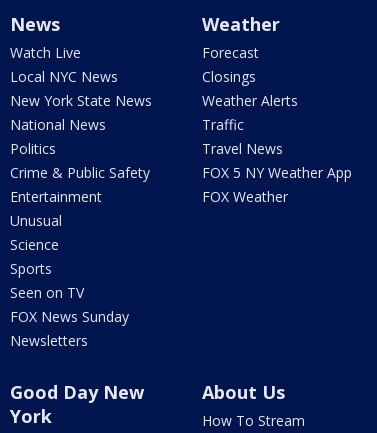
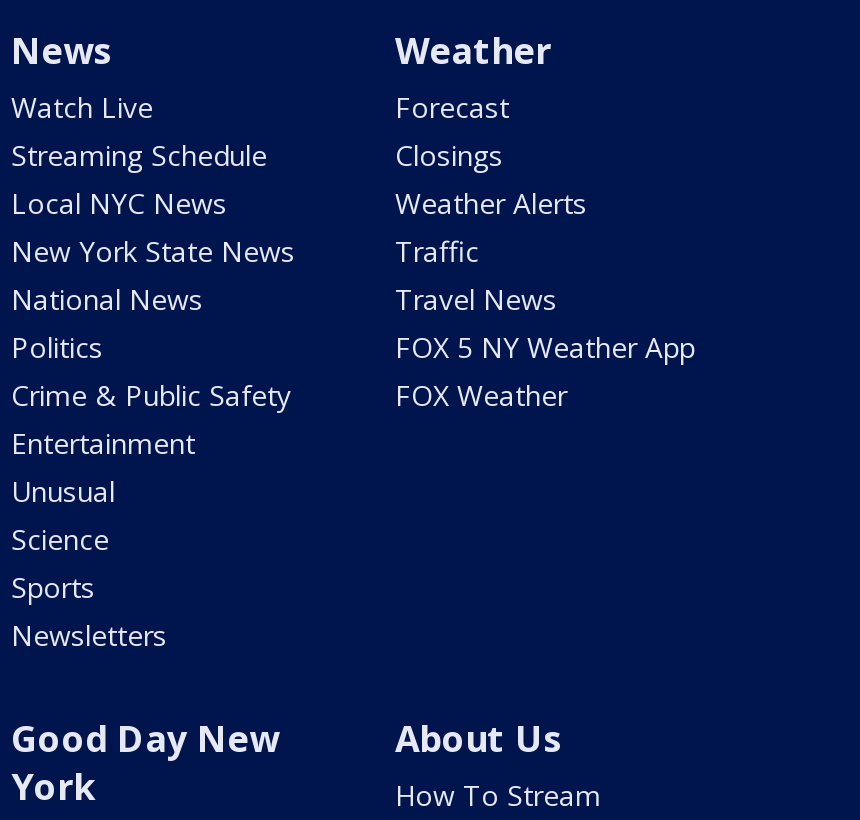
moved down: Local NYC News | New York State News | National News | ... | Science | Sports

+ Streaming Schedule

- Seen on TV
- FOX News Sunday
